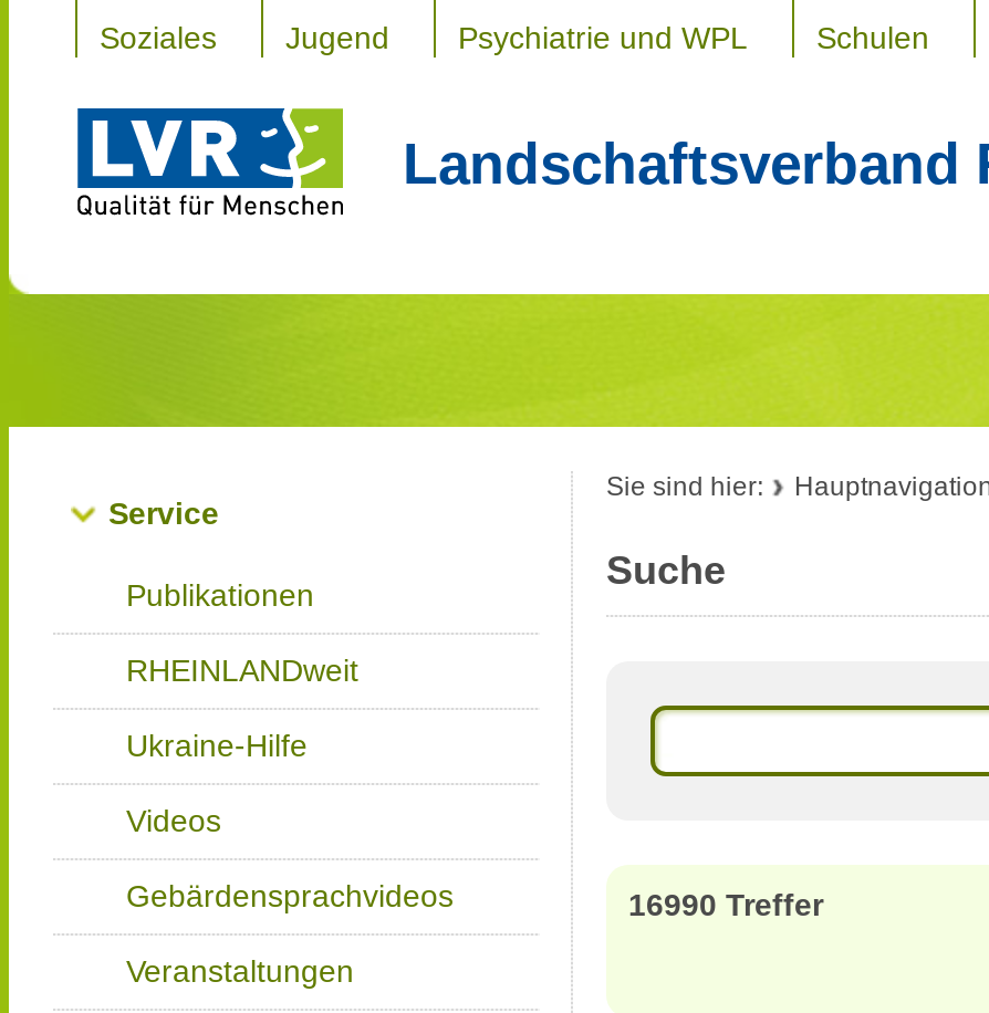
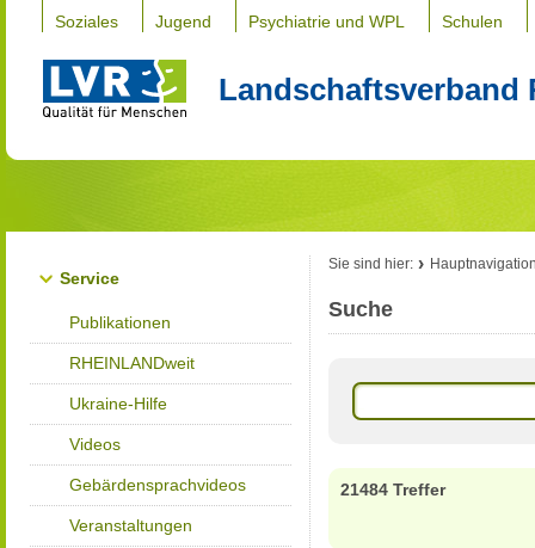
- 16990 Treffer
+ 21484 Treffer
